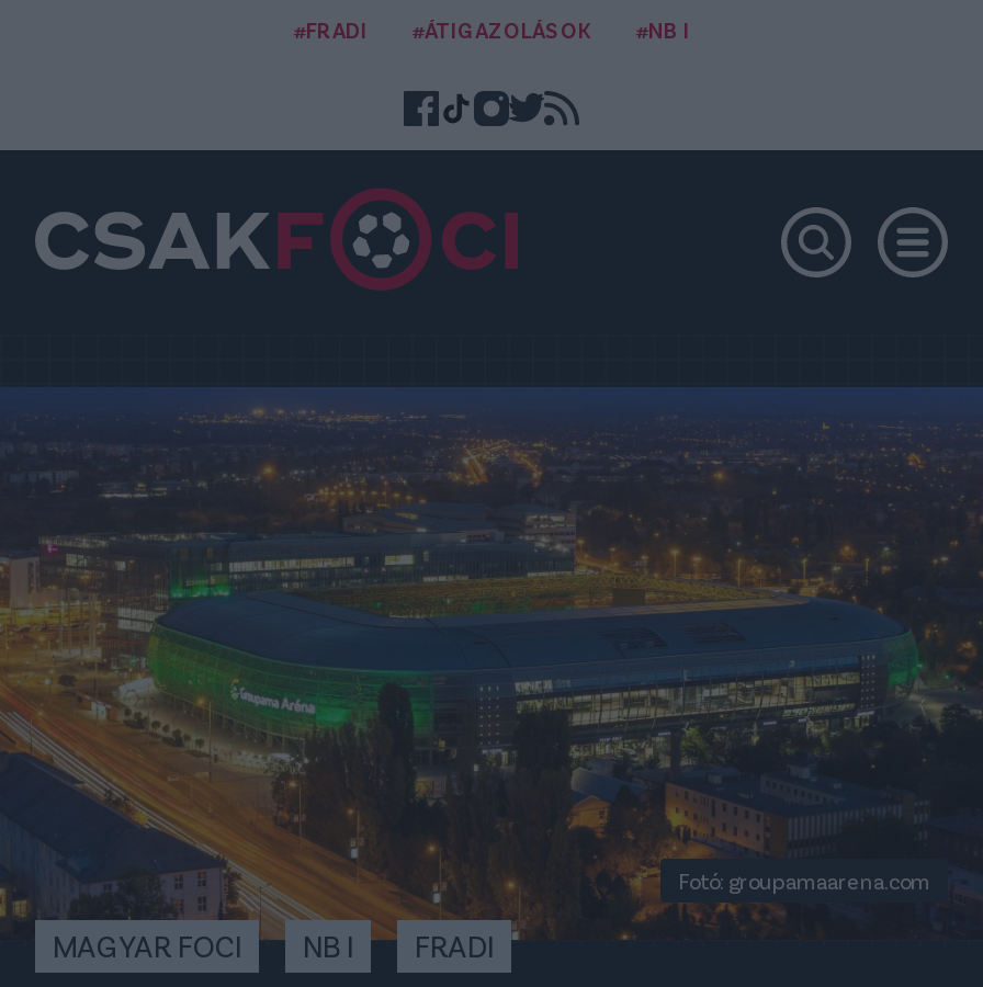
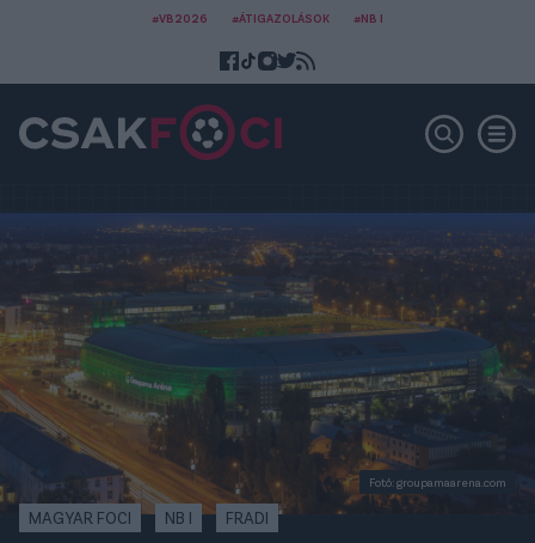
- #FRADI
+ #VB2026
